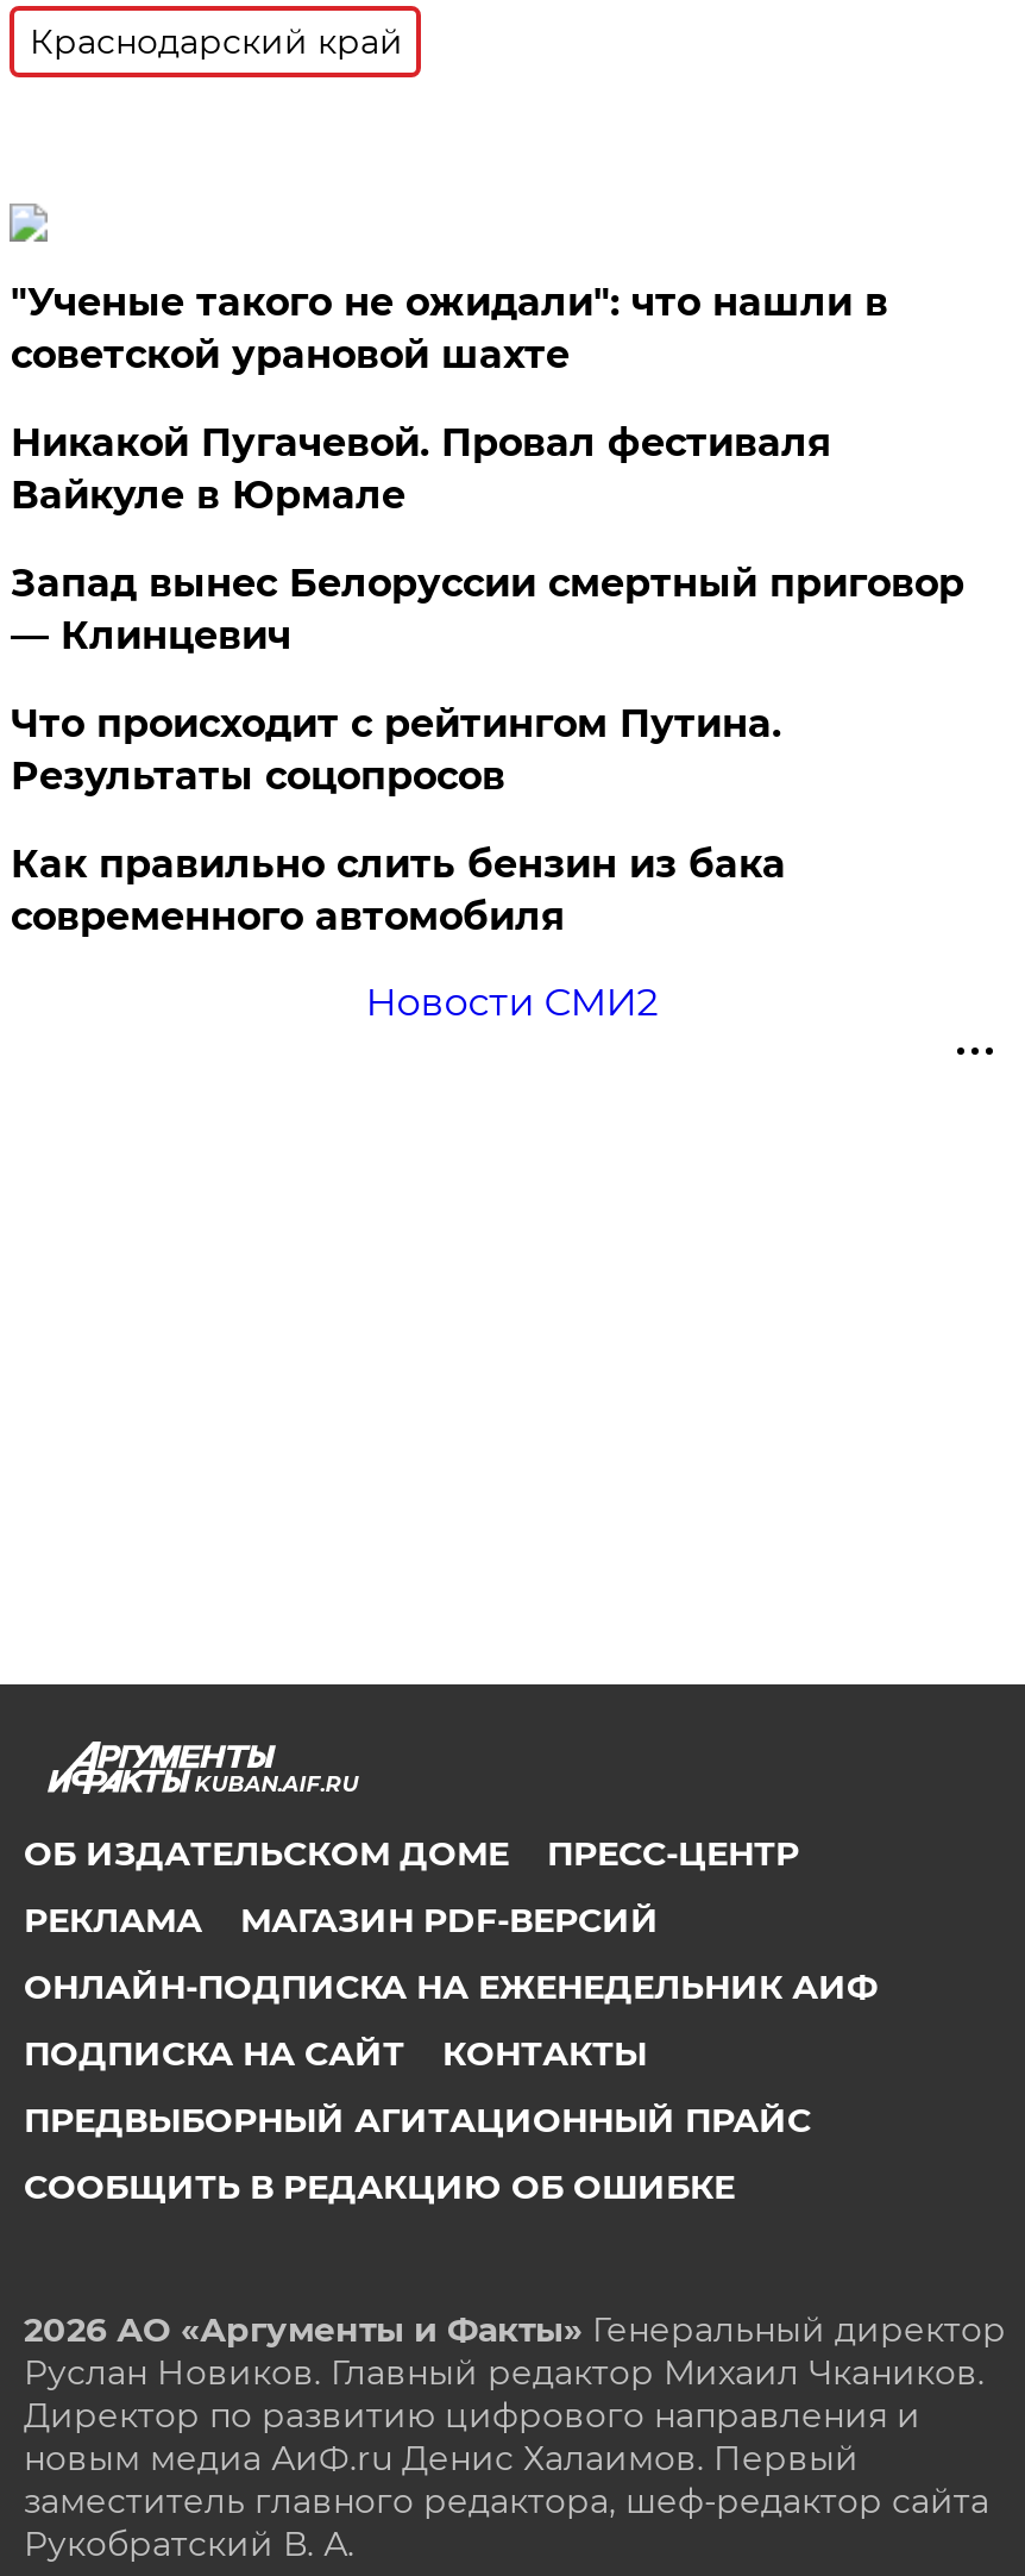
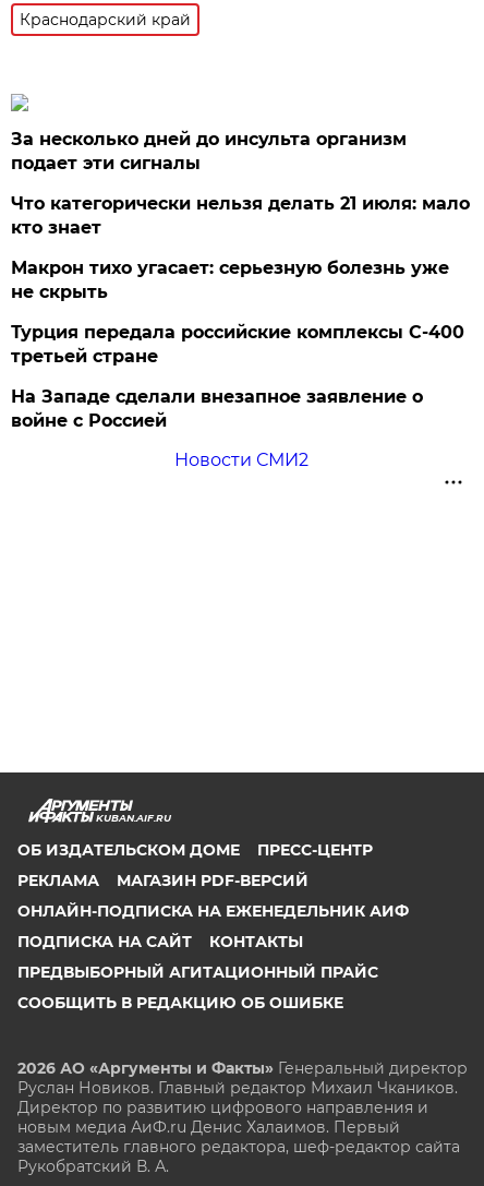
- "Ученые такого не ожидали": что нашли в
- советской урановой шахте
+ За несколько дней до инсульта организм
+ подает эти сигналы

- Никакой Пугачевой. Провал фестиваля
- Вайкуле в Юрмале
+ Что категорически нельзя делать 21 июля: мало
+ кто знает

- Запад вынес Белоруссии смертный приговор
- — Клинцевич
+ Макрон тихо угасает: серьезную болезнь уже
+ не скрыть

- Что происходит с рейтингом Путина.
- Результаты соцопросов
+ Турция передала российские комплексы С-400
+ третьей стране

- Как правильно слить бензин из бака
- современного автомобиля
+ На Западе сделали внезапное заявление о
+ войне с Россией
